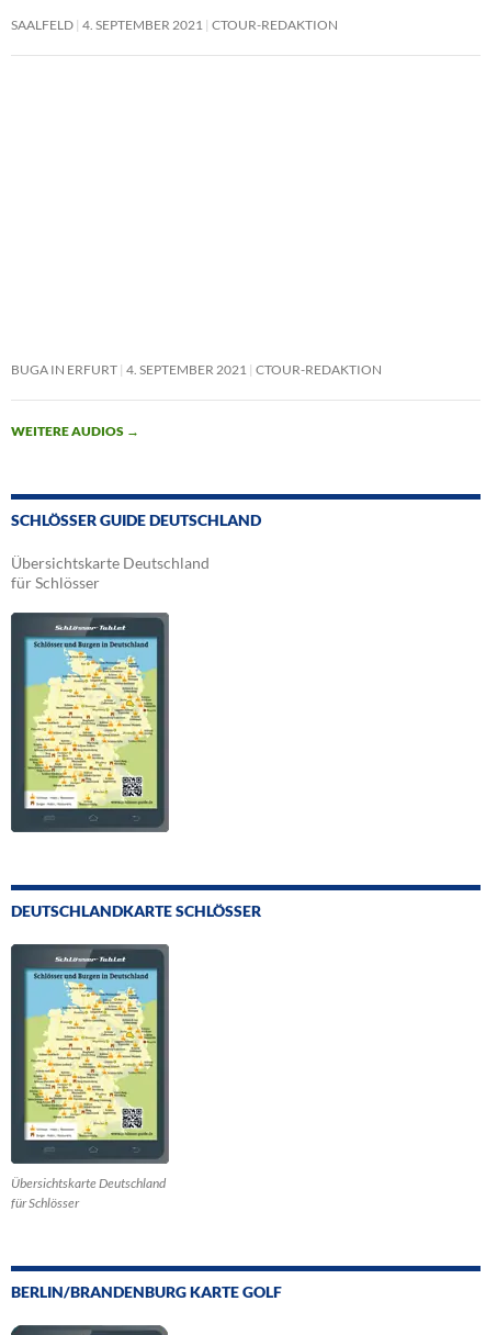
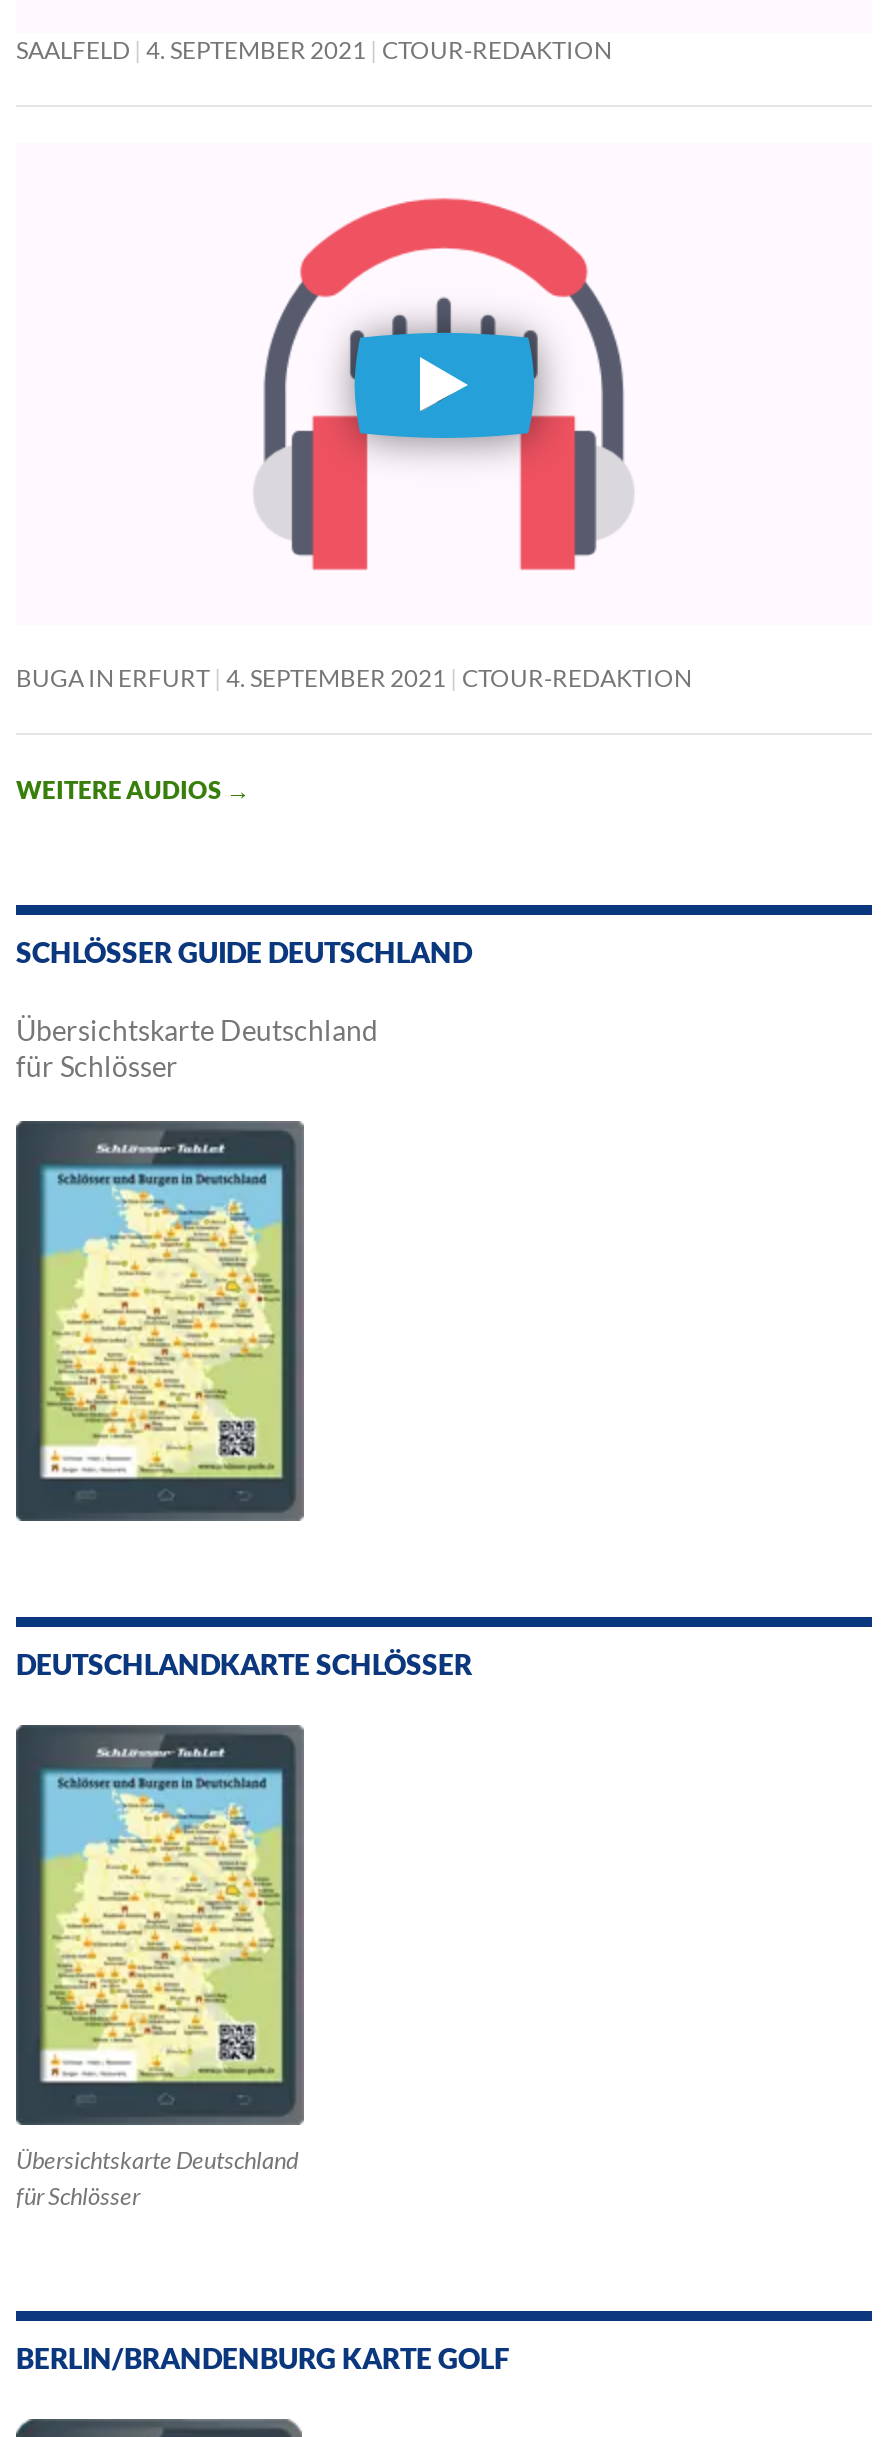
+ [image]
